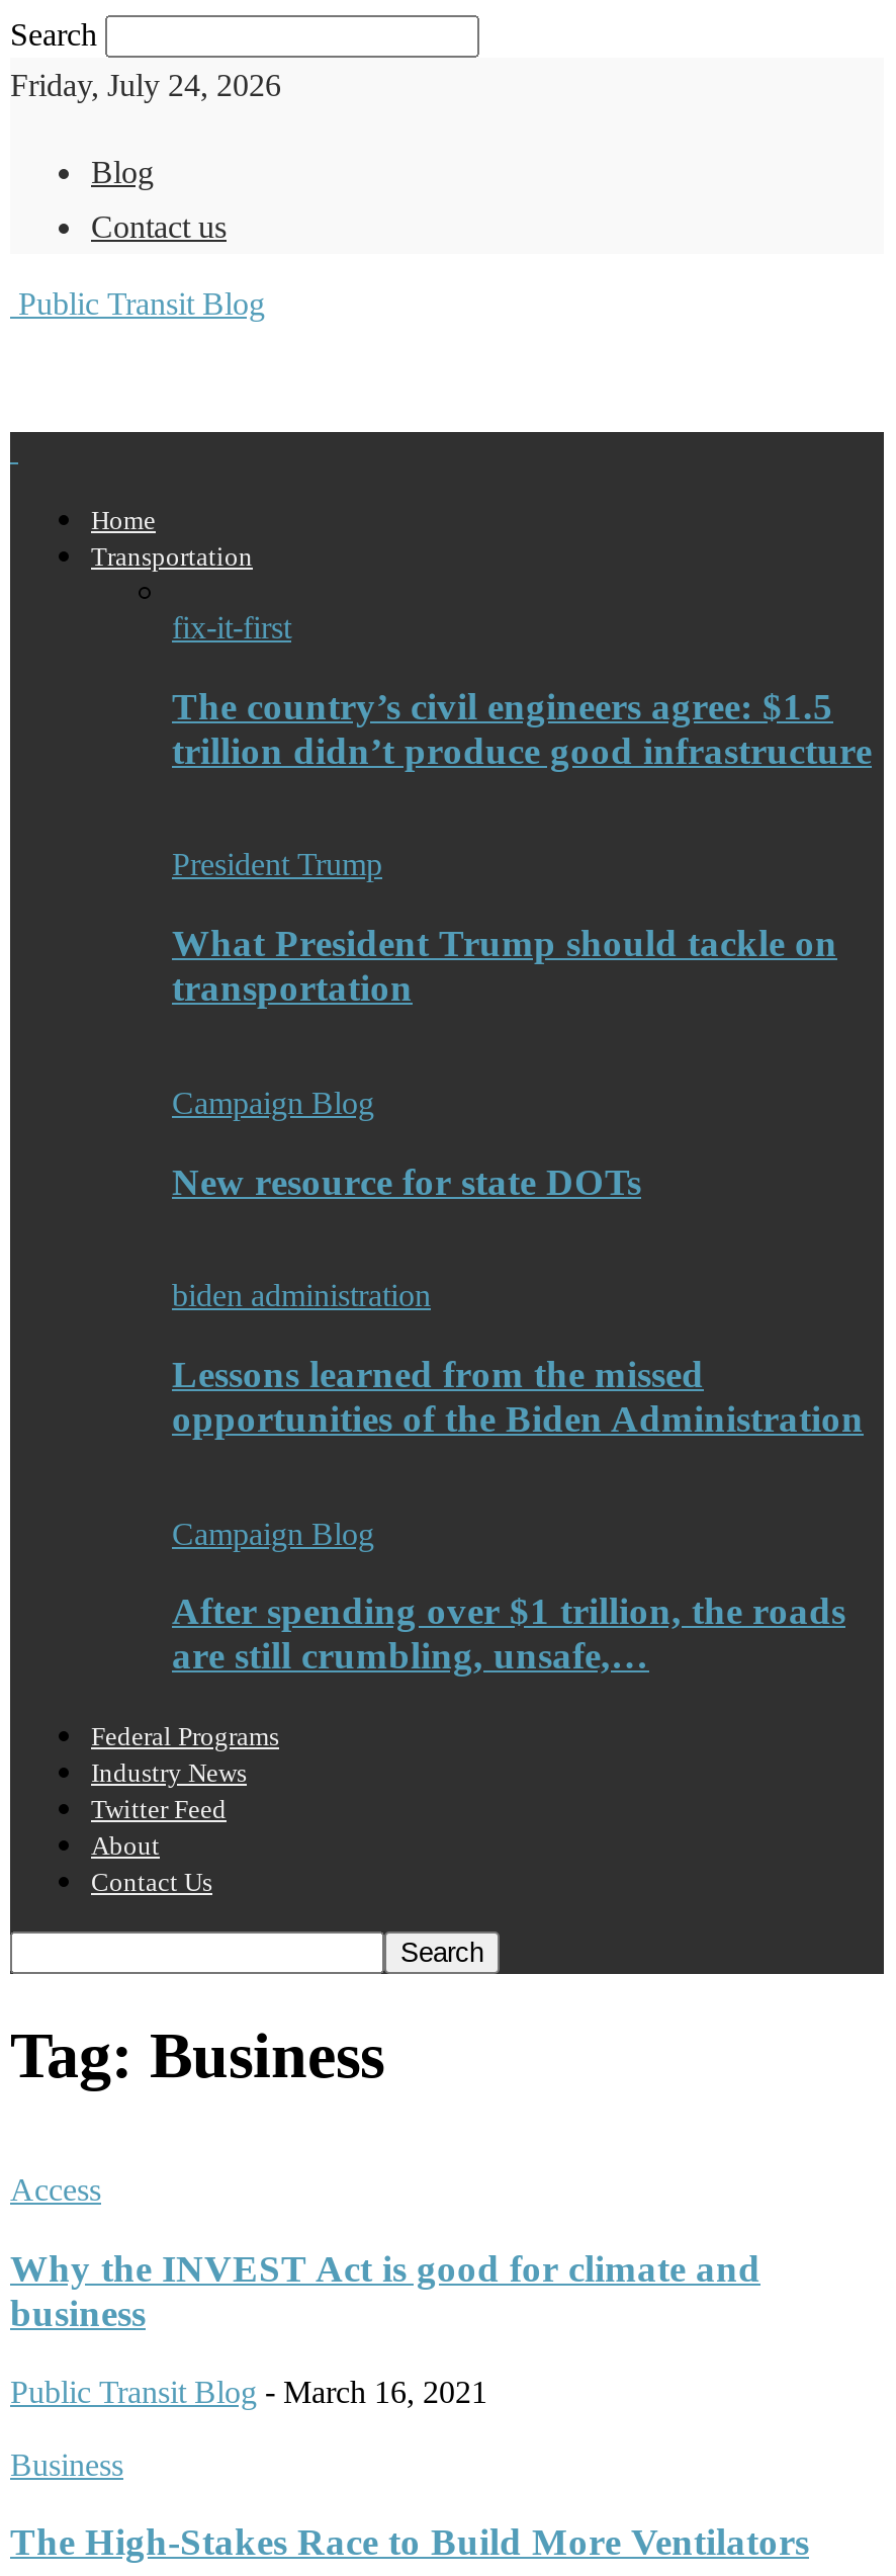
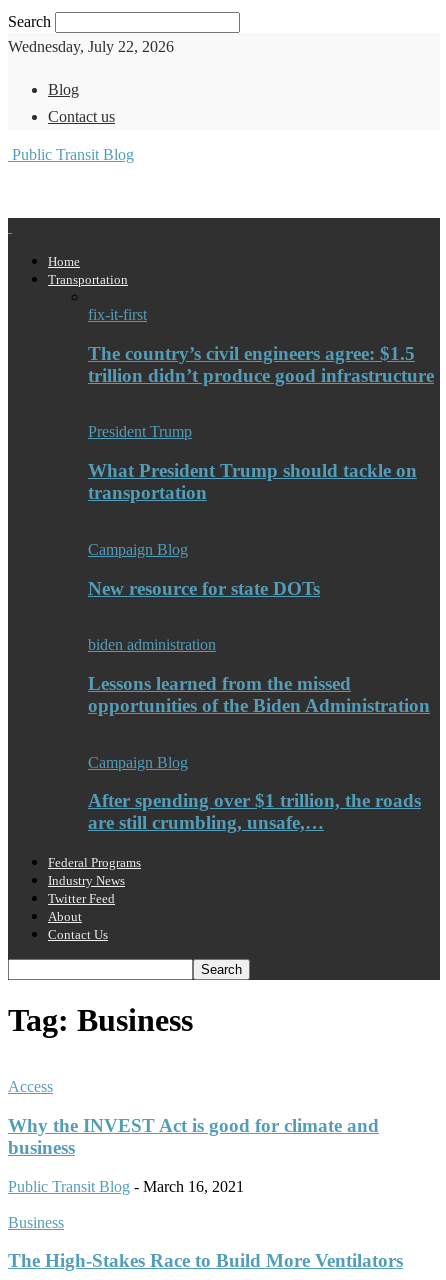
- Friday, July 24, 2026
+ Wednesday, July 22, 2026
